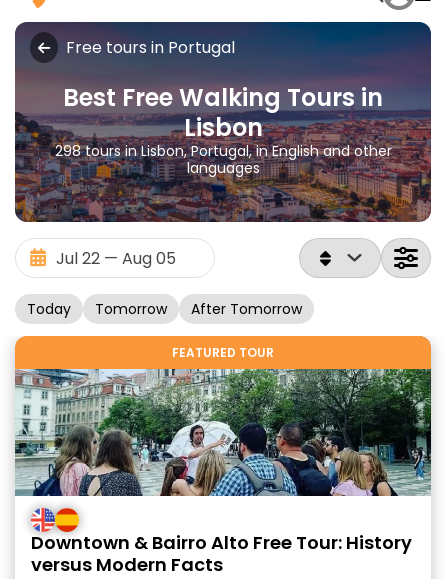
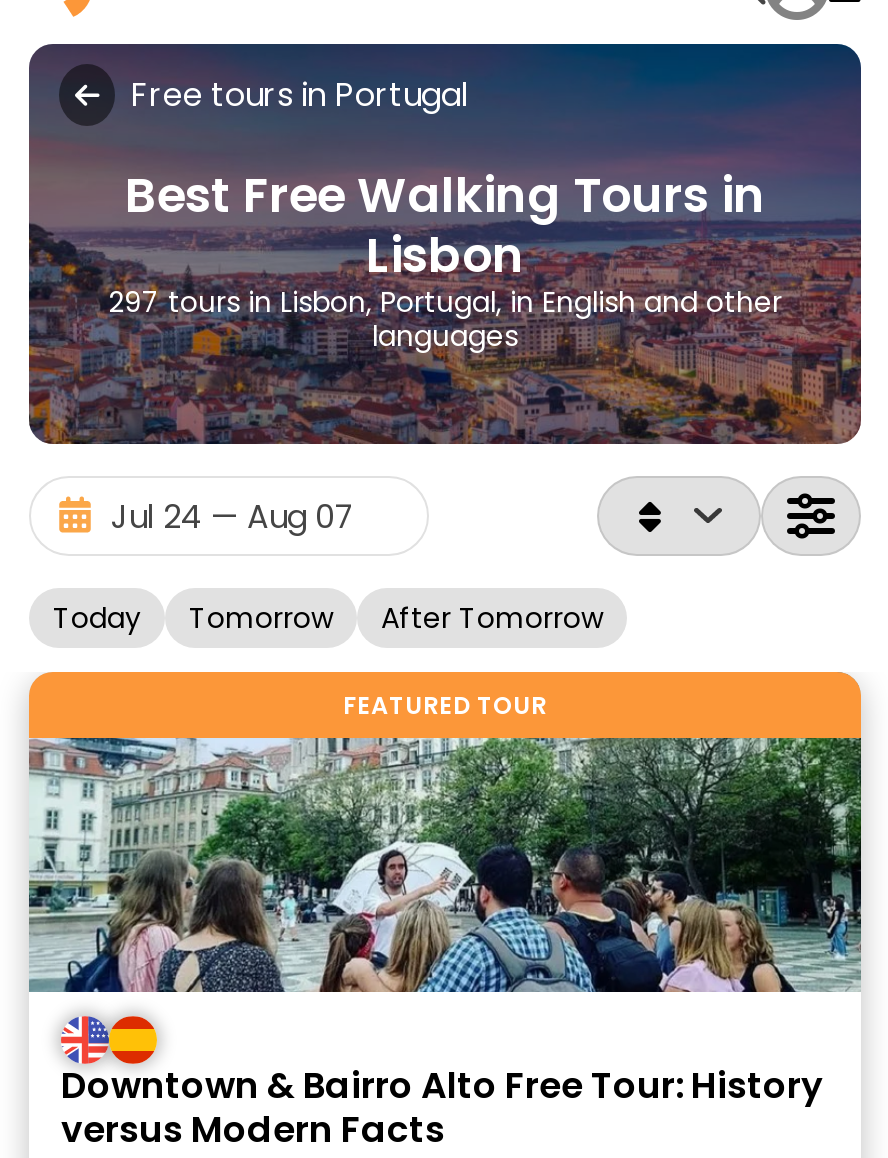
- 298 tours in Lisbon, Portugal, in English and other
+ 297 tours in Lisbon, Portugal, in English and other
